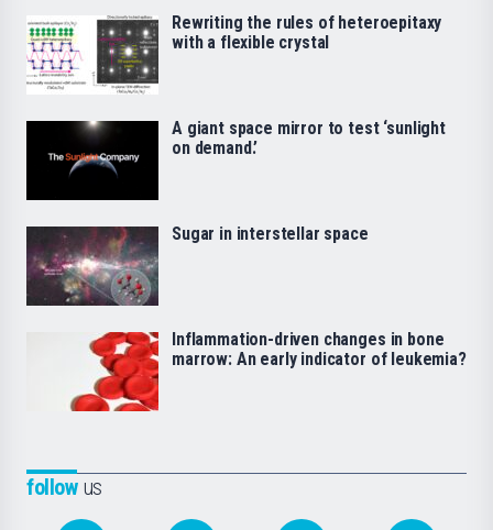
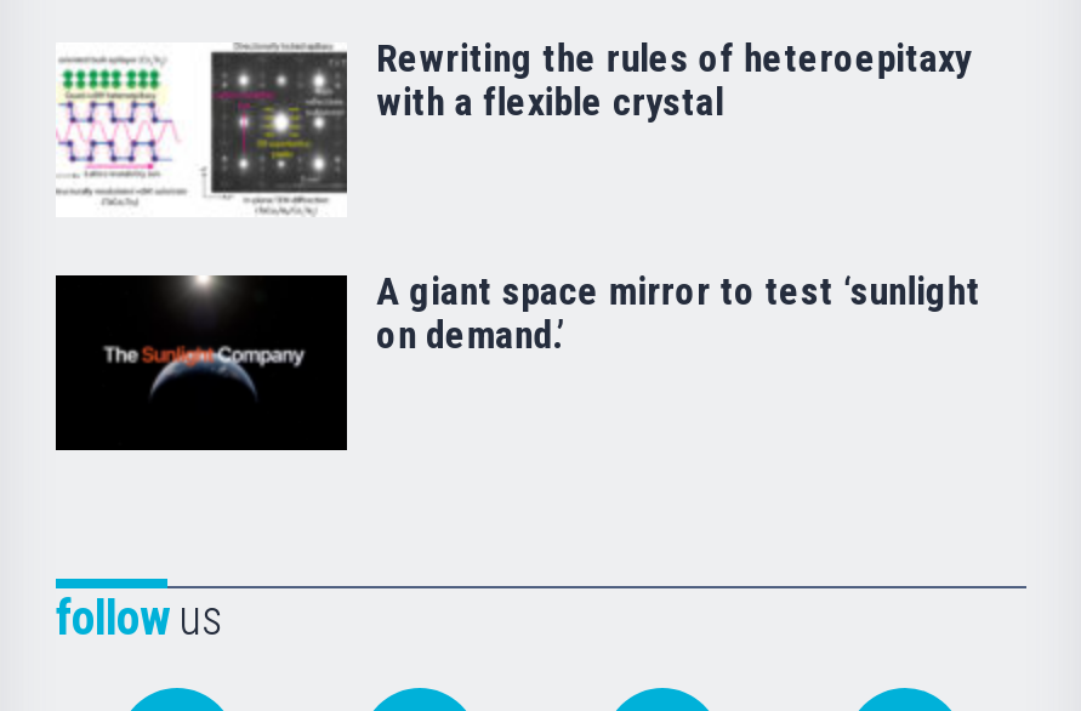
- [image]
- Sugar in interstellar space

- [image]
- Inflammation-driven changes in bone
- marrow: An early indicator of leukemia?
